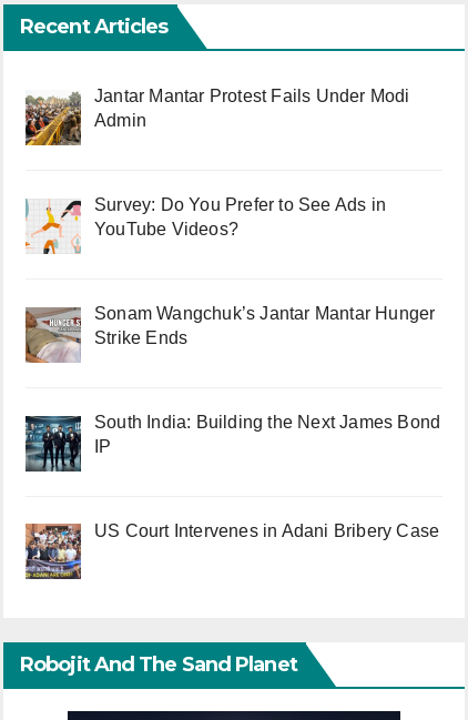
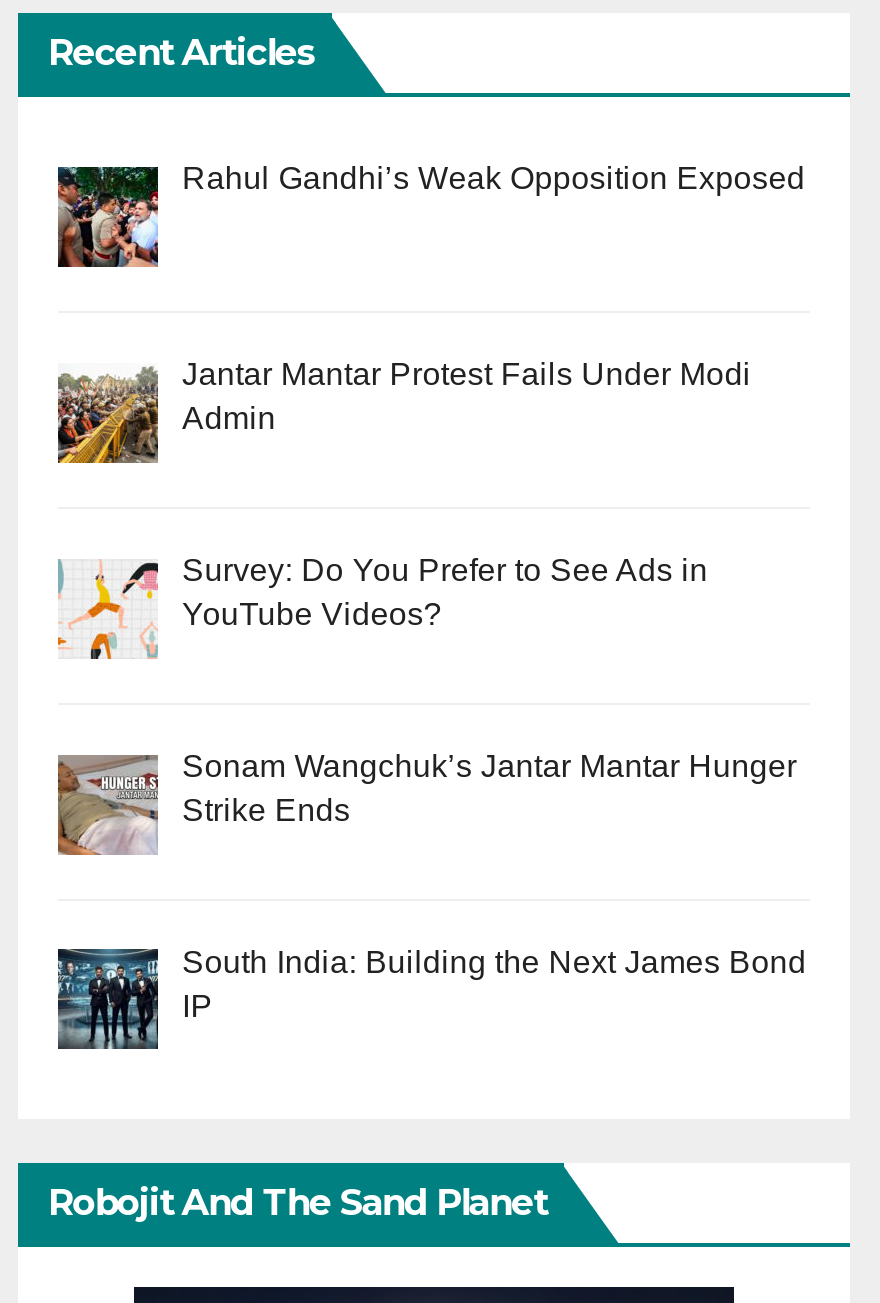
+ [image]
+ Rahul Gandhi’s Weak Opposition Exposed

moved down: [image] | Jantar Mantar Protest Fails Under Modi | Admin | ... | South India: Building the Next James Bond | IP

- [image]
- US Court Intervenes in Adani Bribery Case
